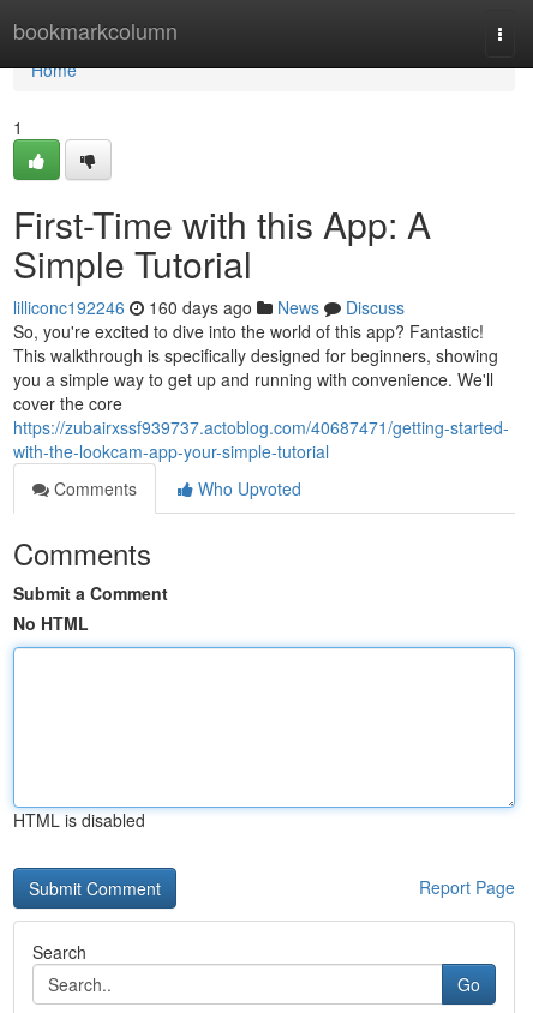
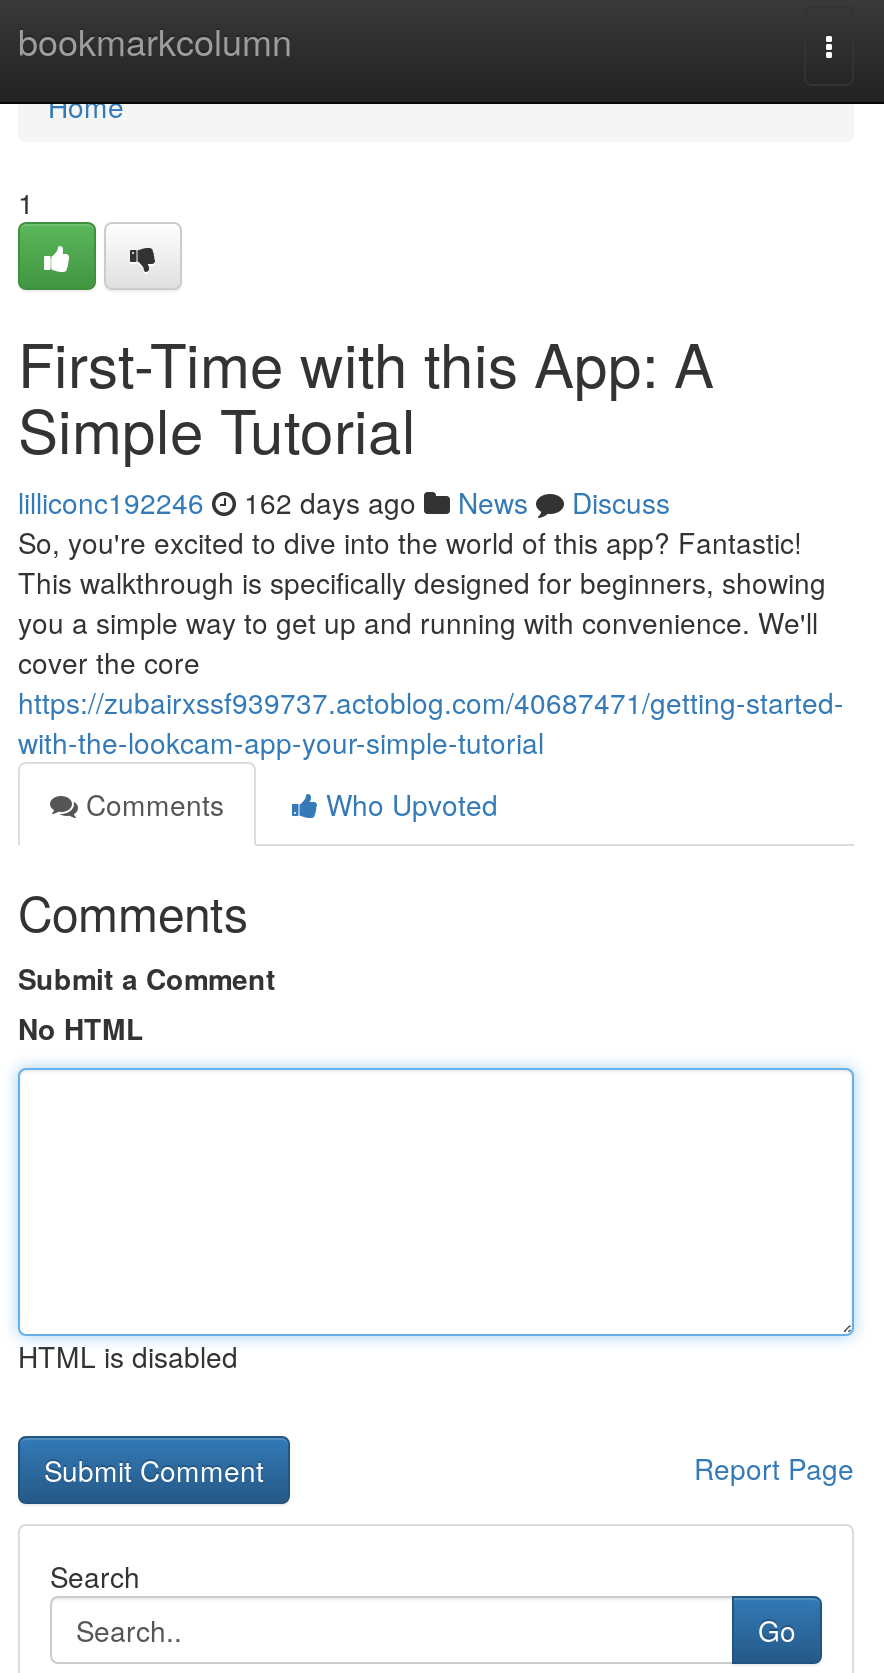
- lilliconc192246 160 days ago News Discuss
+ lilliconc192246 162 days ago News Discuss
